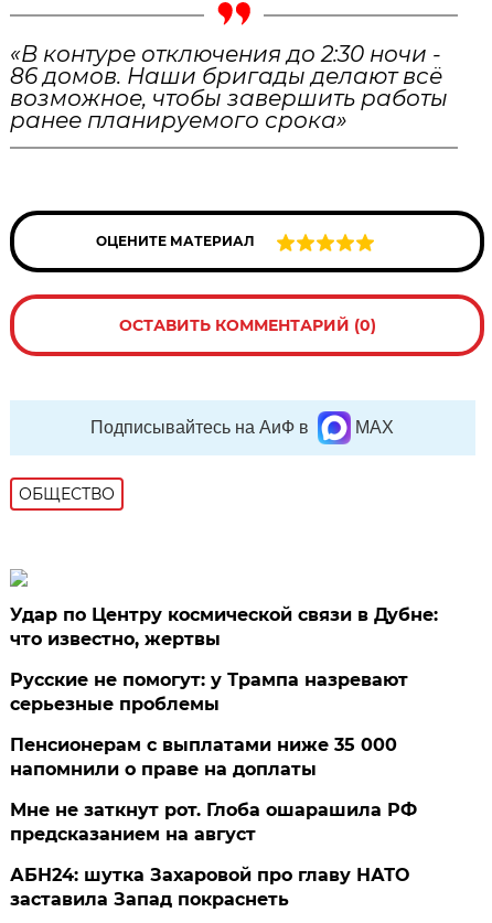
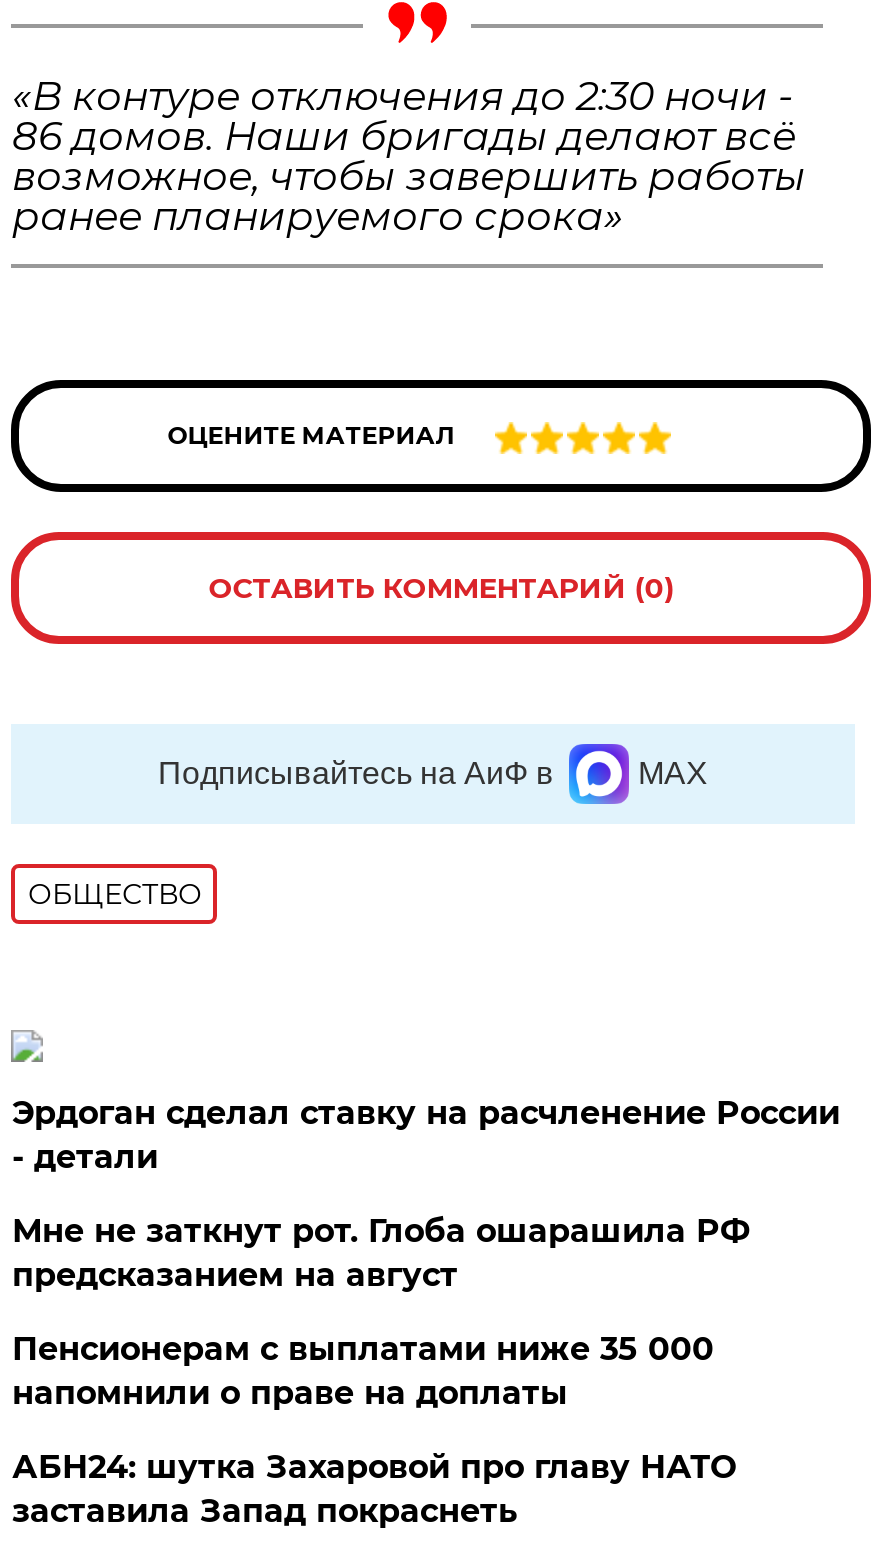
- Удар по Центру космической связи в Дубне:
- что известно, жертвы
+ Эрдоган сделал ставку на расчленение России
+ - детали

- Русские не помогут: у Трампа назревают
- серьезные проблемы

moved up: Мне не заткнут рот. Глоба ошарашила РФ | предсказанием на август
